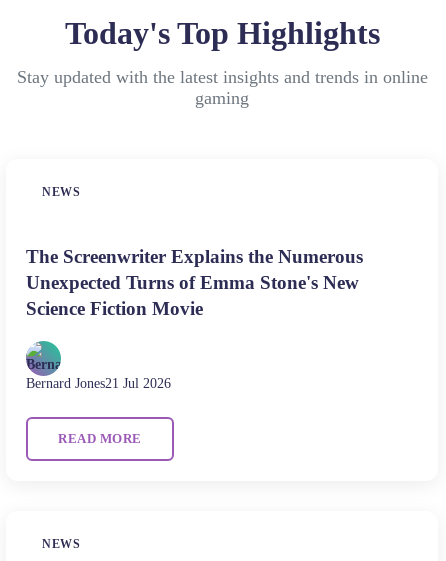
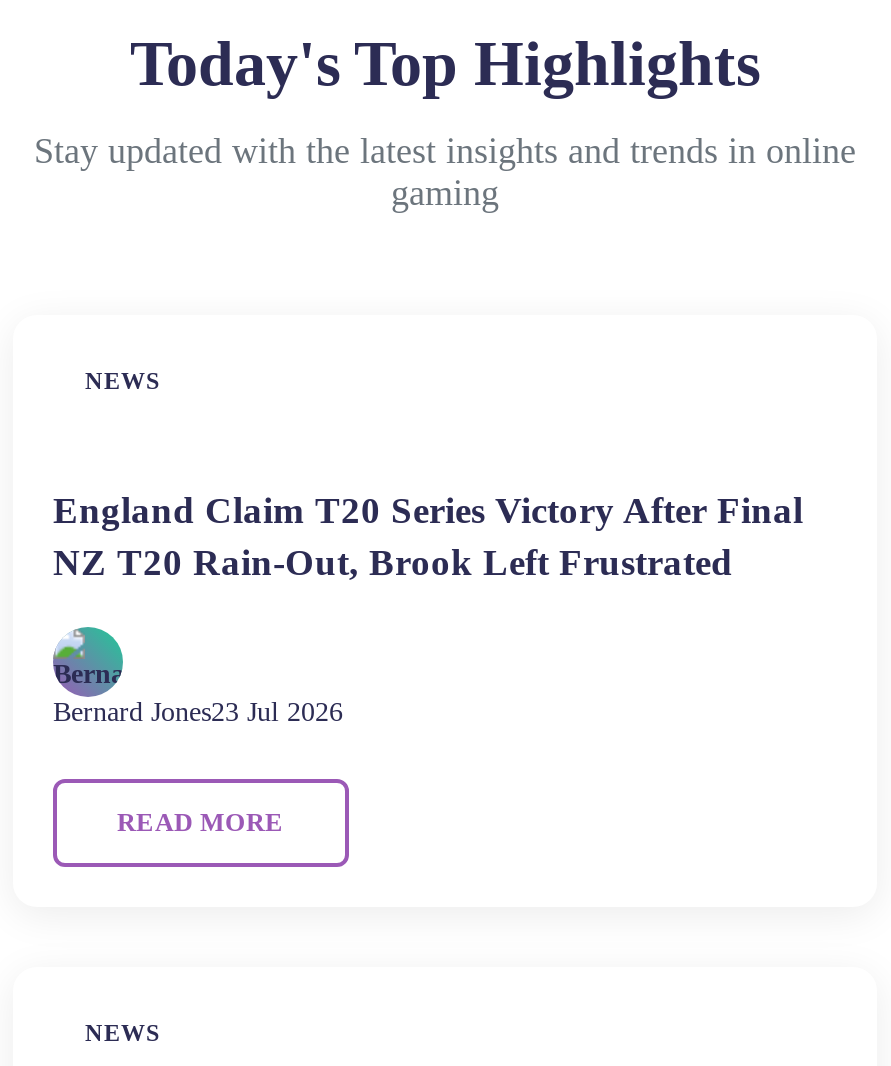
- The Screenwriter Explains the Numerous
- Unexpected Turns of Emma Stone's New
- Science Fiction Movie
+ England Claim T20 Series Victory After Final
+ NZ T20 Rain-Out, Brook Left Frustrated

- Bernard Jones21 Jul 2026
+ Bernard Jones23 Jul 2026
